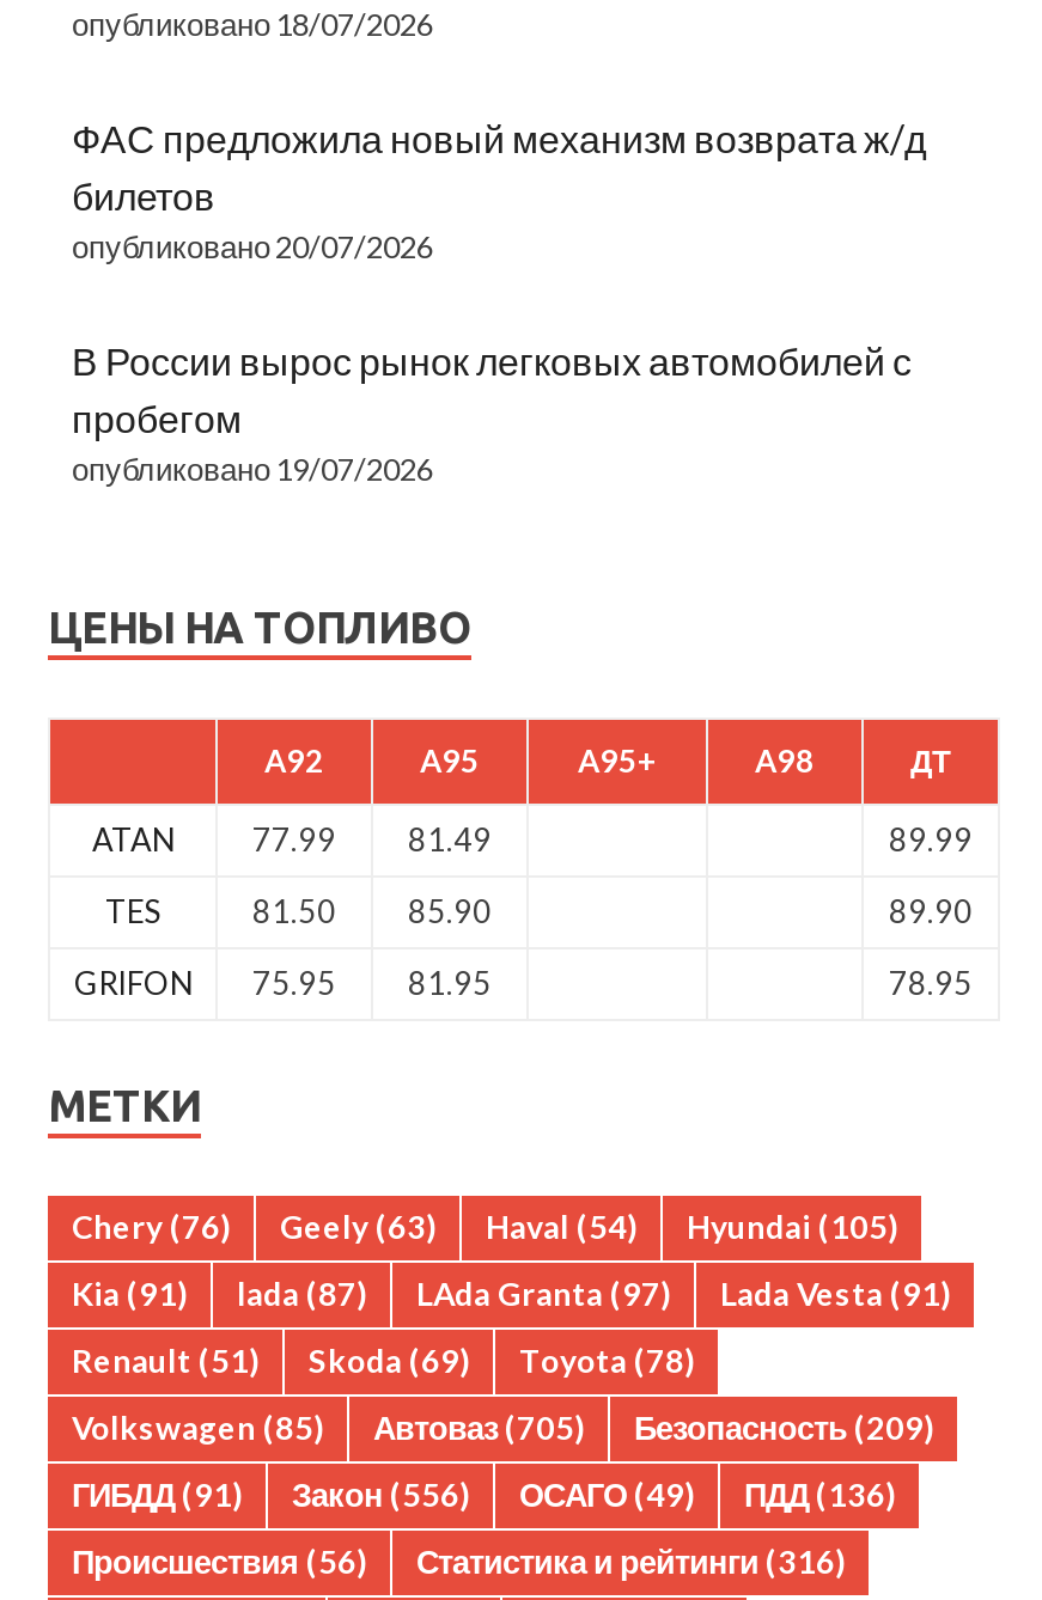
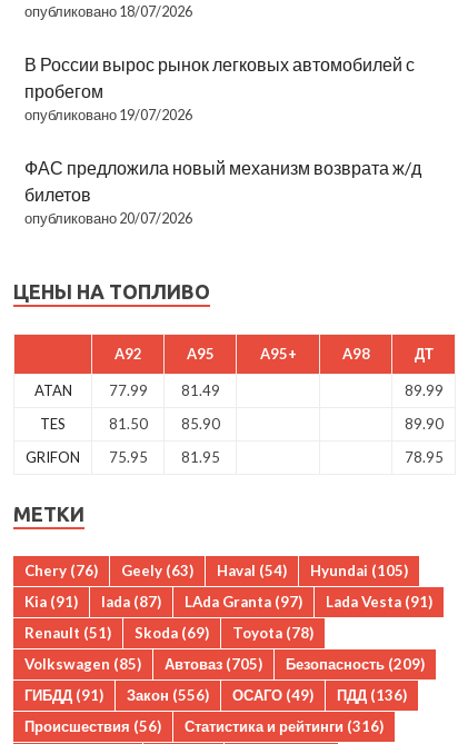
moved down: ФАС предложила новый механизм возврата ж/д | билетов | опубликовано 20/07/2026

moved up: В России вырос рынок легковых автомобилей с | пробегом | опубликовано 19/07/2026
